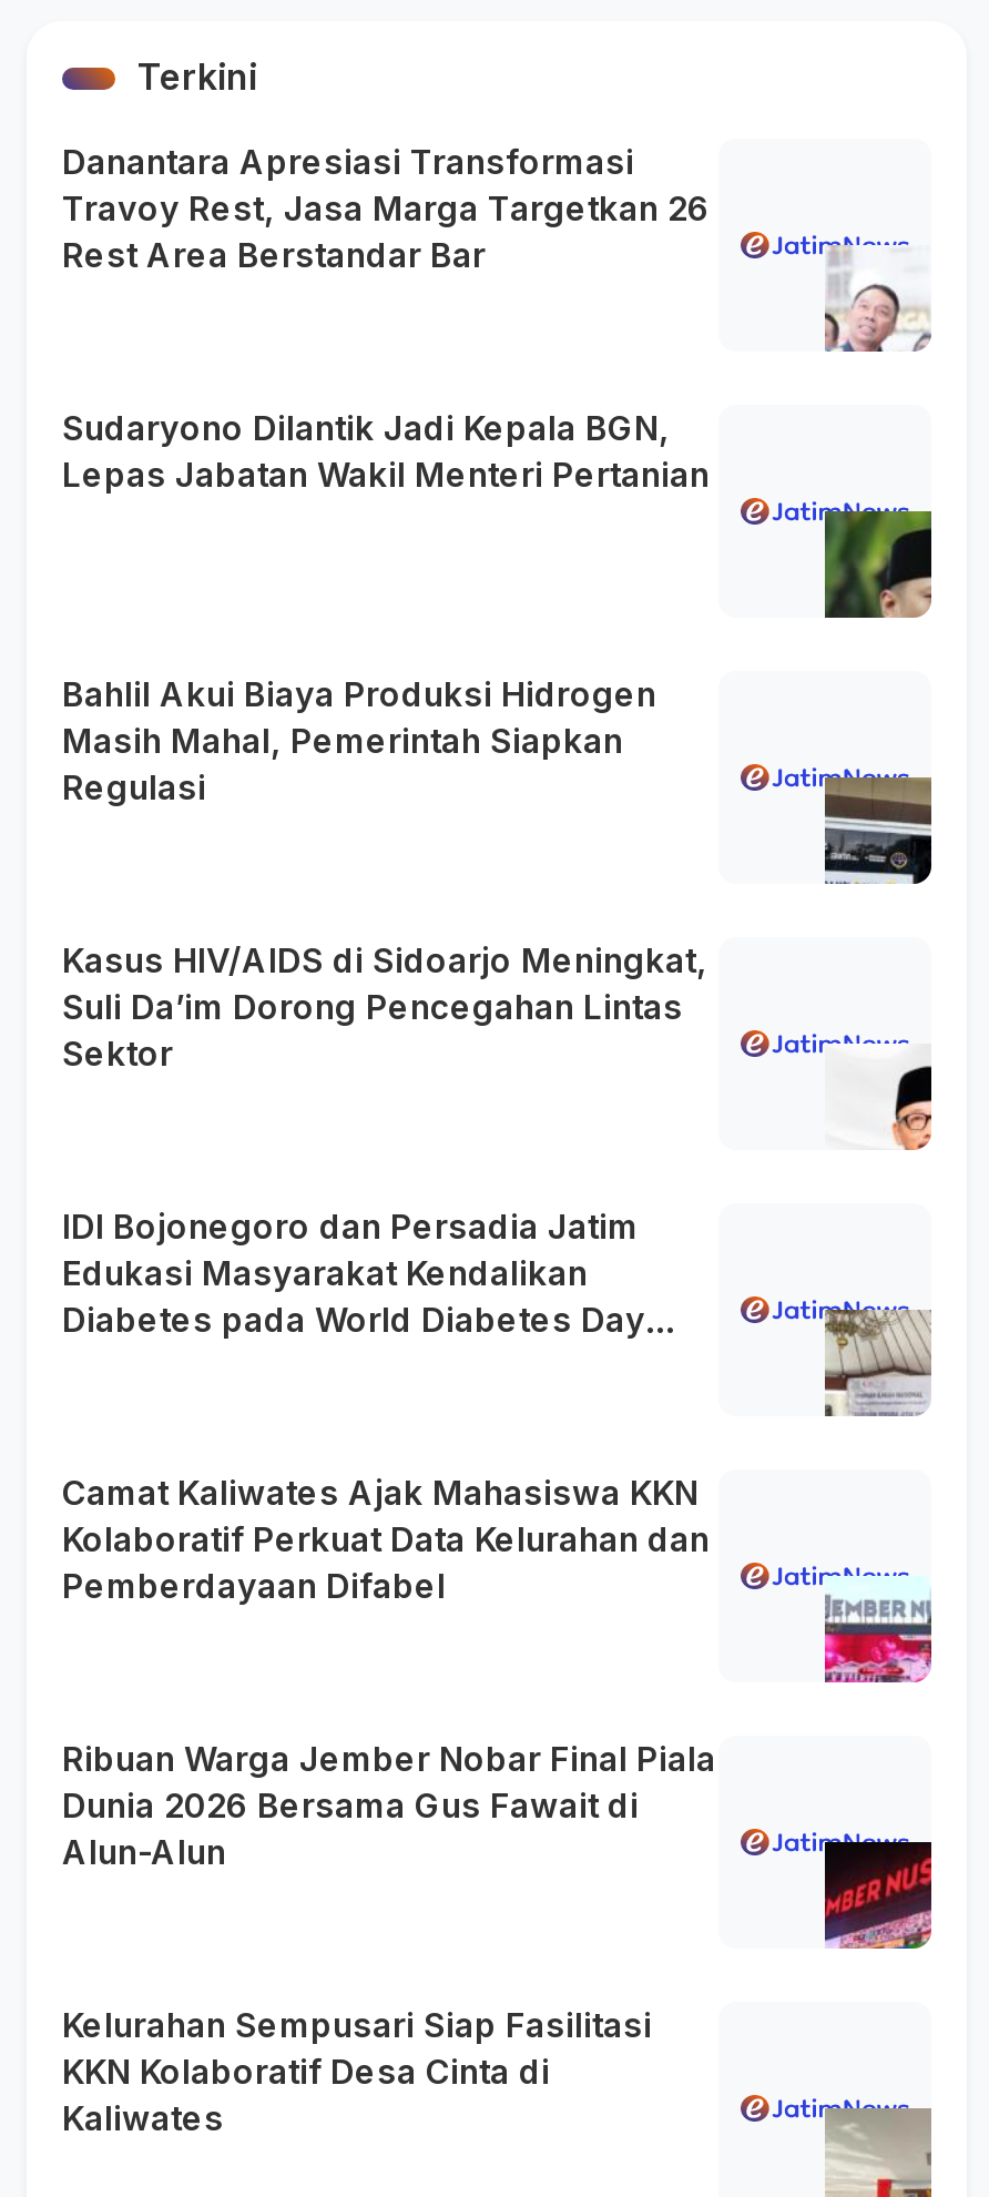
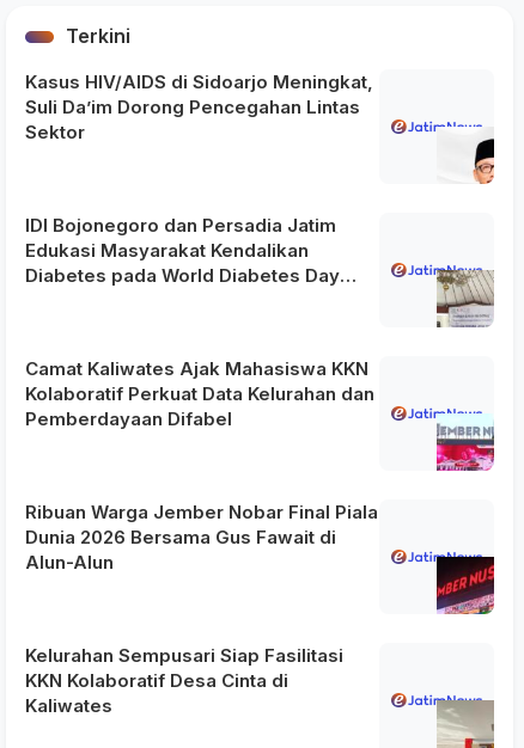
- Danantara Apresiasi Transformasi
- Travoy Rest, Jasa Marga Targetkan 26
- Rest Area Berstandar Bar

- [image]

- Sudaryono Dilantik Jadi Kepala BGN,
- Lepas Jabatan Wakil Menteri Pertanian

- [image]

- Bahlil Akui Biaya Produksi Hidrogen
- Masih Mahal, Pemerintah Siapkan
- Regulasi

- [image]
